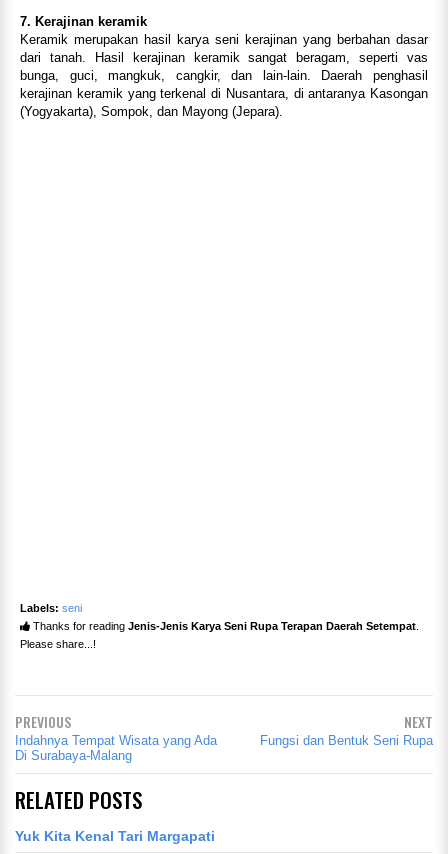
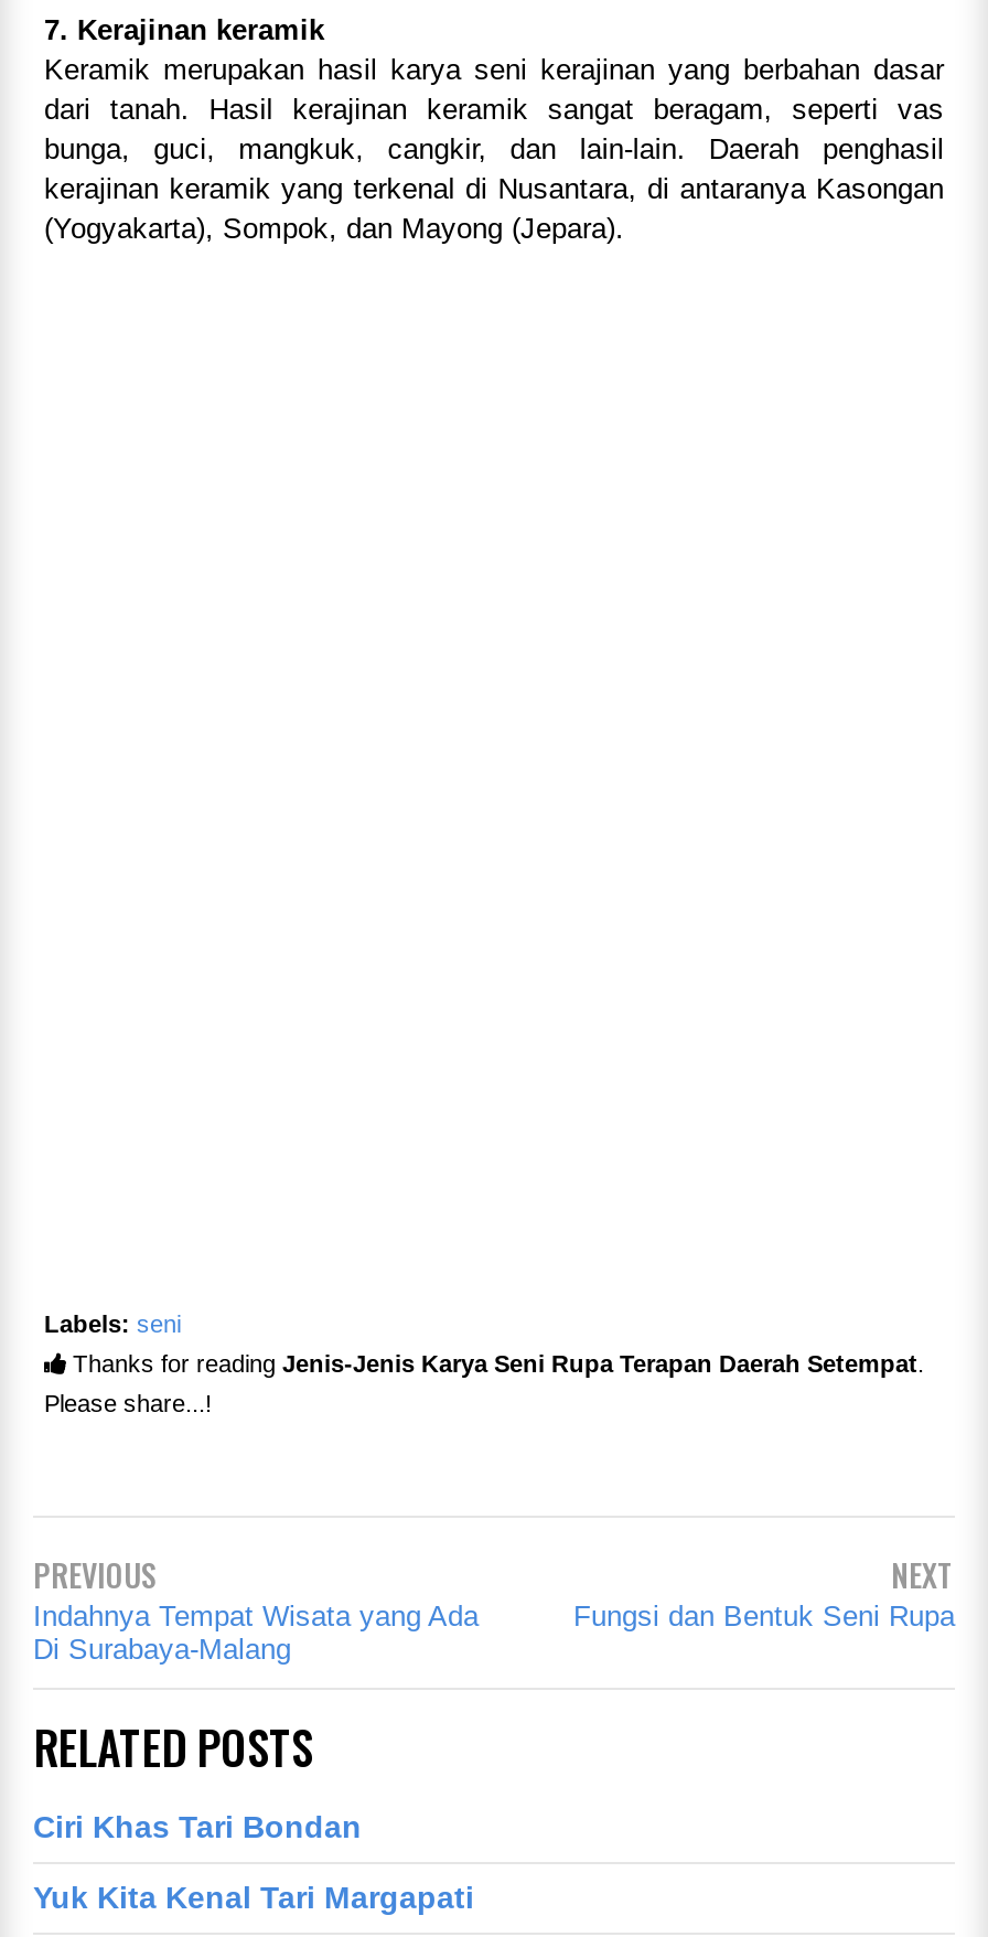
+ Ciri Khas Tari Bondan
